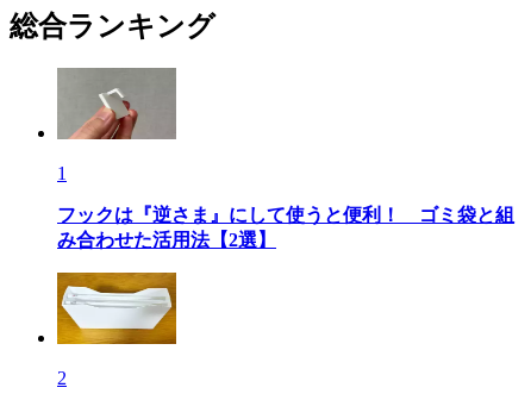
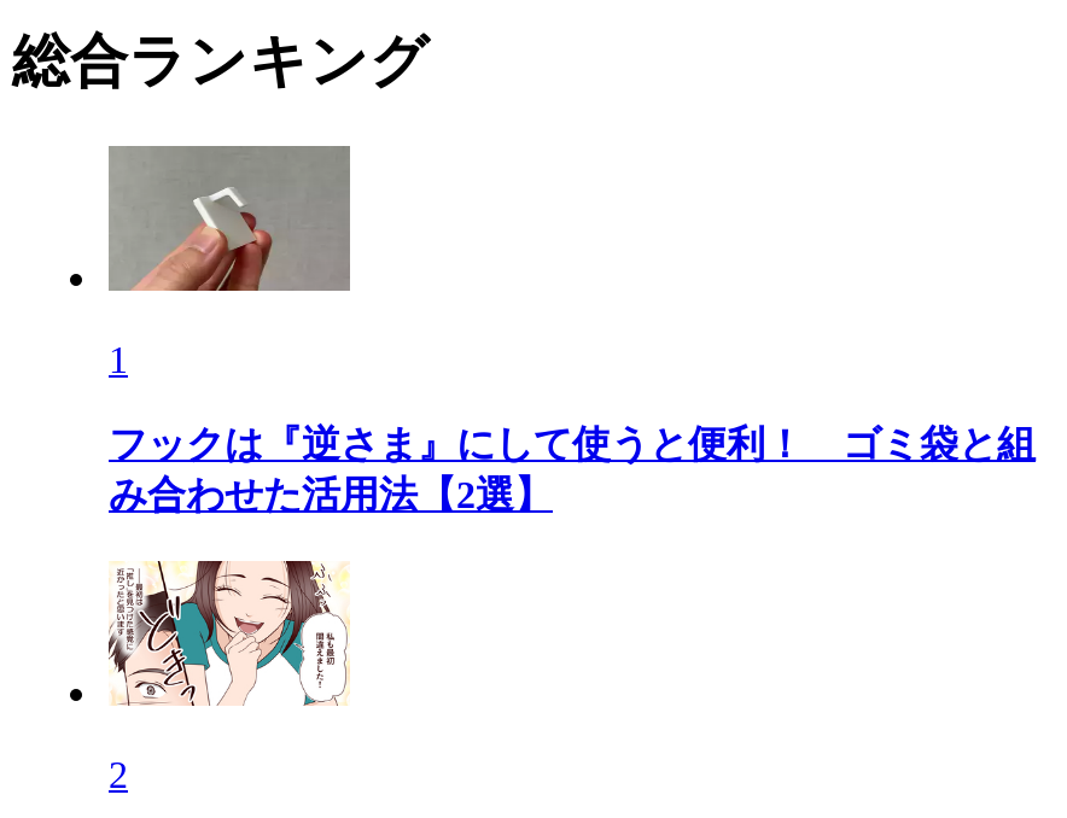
- [image]
+ [image]
